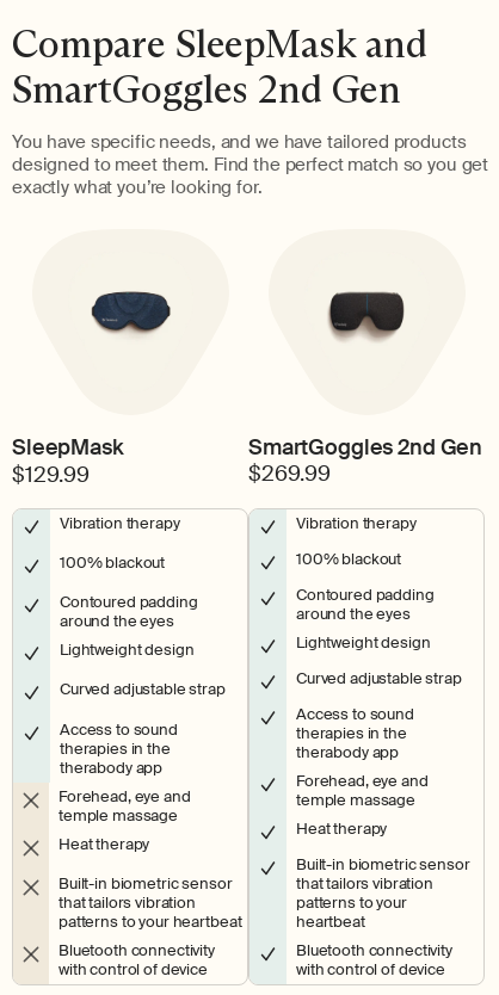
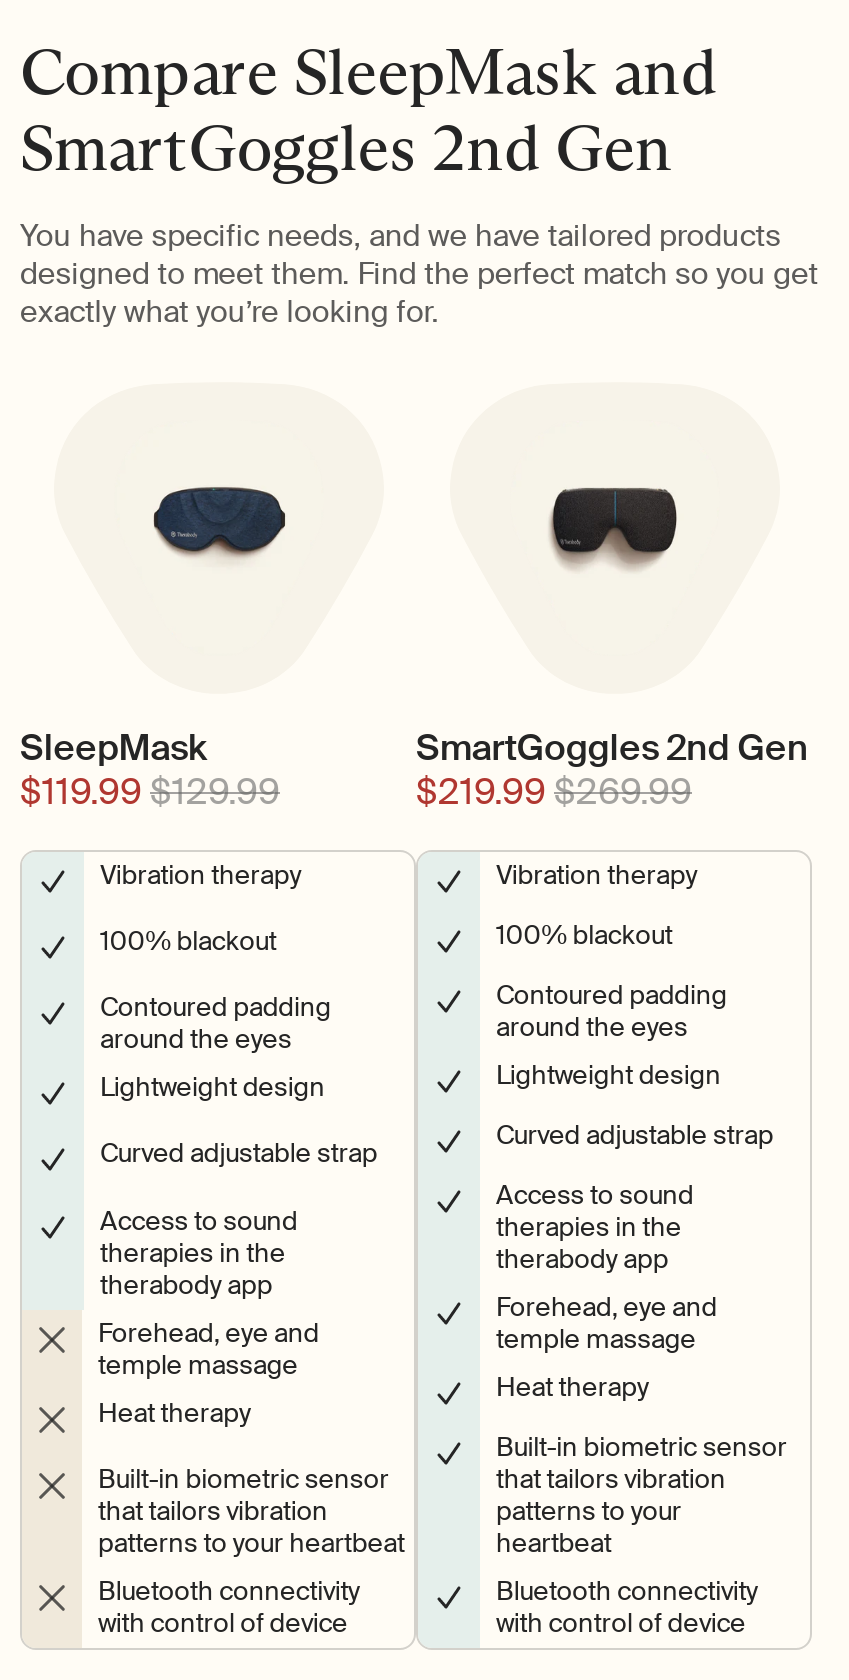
- $129.99
+ $119.99 $129.99

- $269.99
+ $219.99 $269.99
